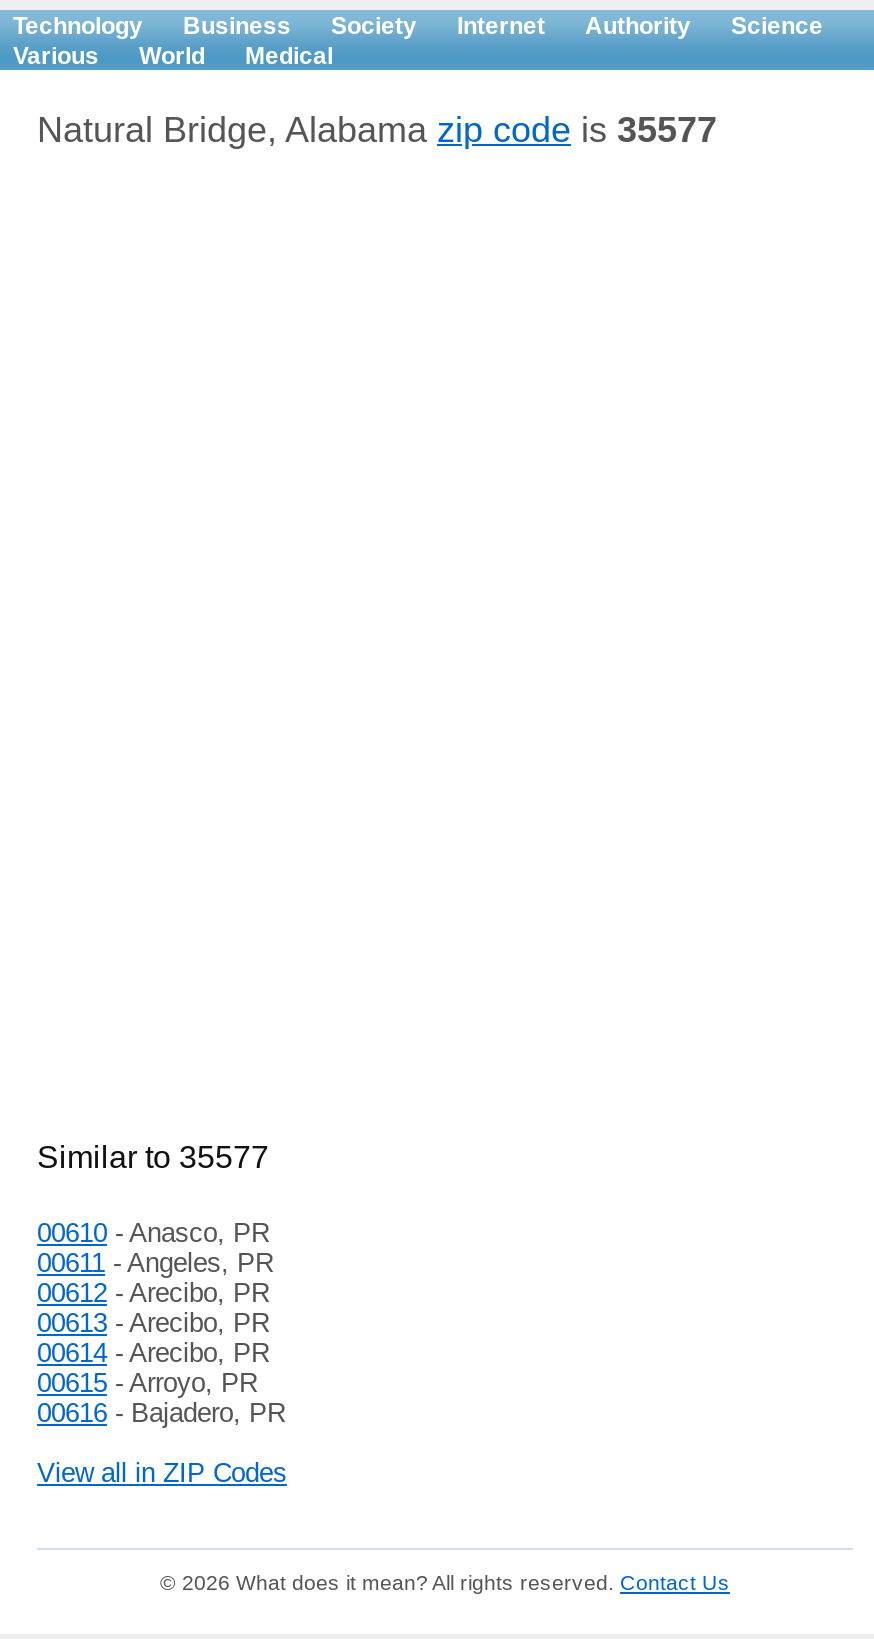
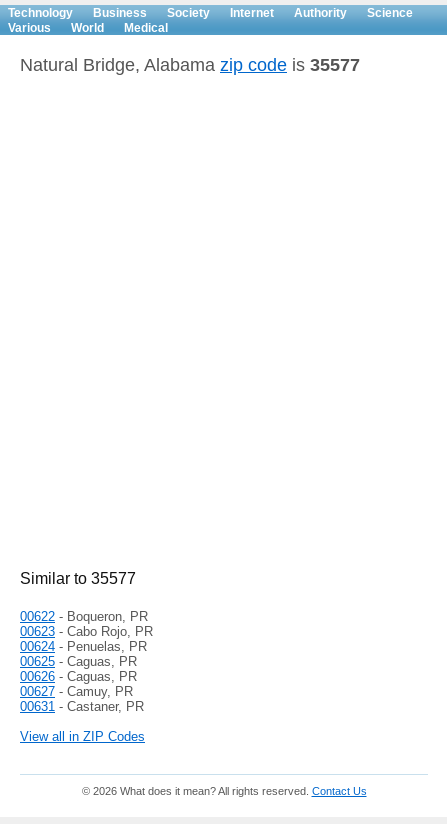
- 00610 - Anasco, PR
- 00611 - Angeles, PR
- 00612 - Arecibo, PR
- 00613 - Arecibo, PR
- 00614 - Arecibo, PR
- 00615 - Arroyo, PR
- 00616 - Bajadero, PR
+ 00622 - Boqueron, PR
+ 00623 - Cabo Rojo, PR
+ 00624 - Penuelas, PR
+ 00625 - Caguas, PR
+ 00626 - Caguas, PR
+ 00627 - Camuy, PR
+ 00631 - Castaner, PR
